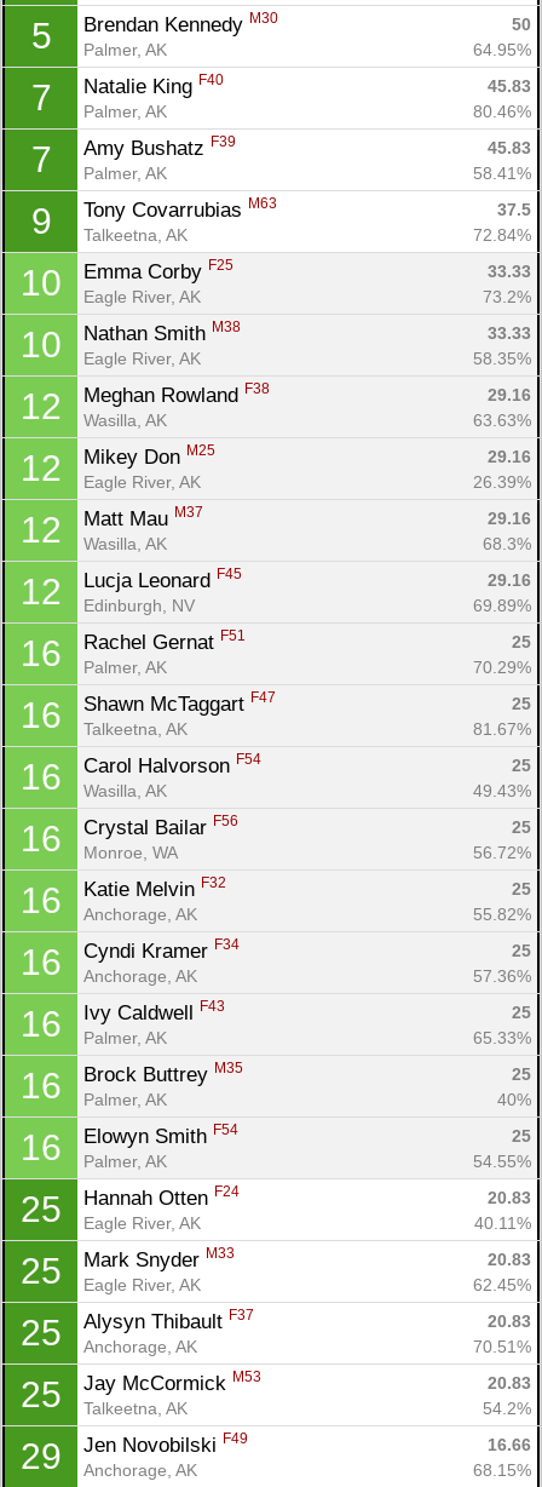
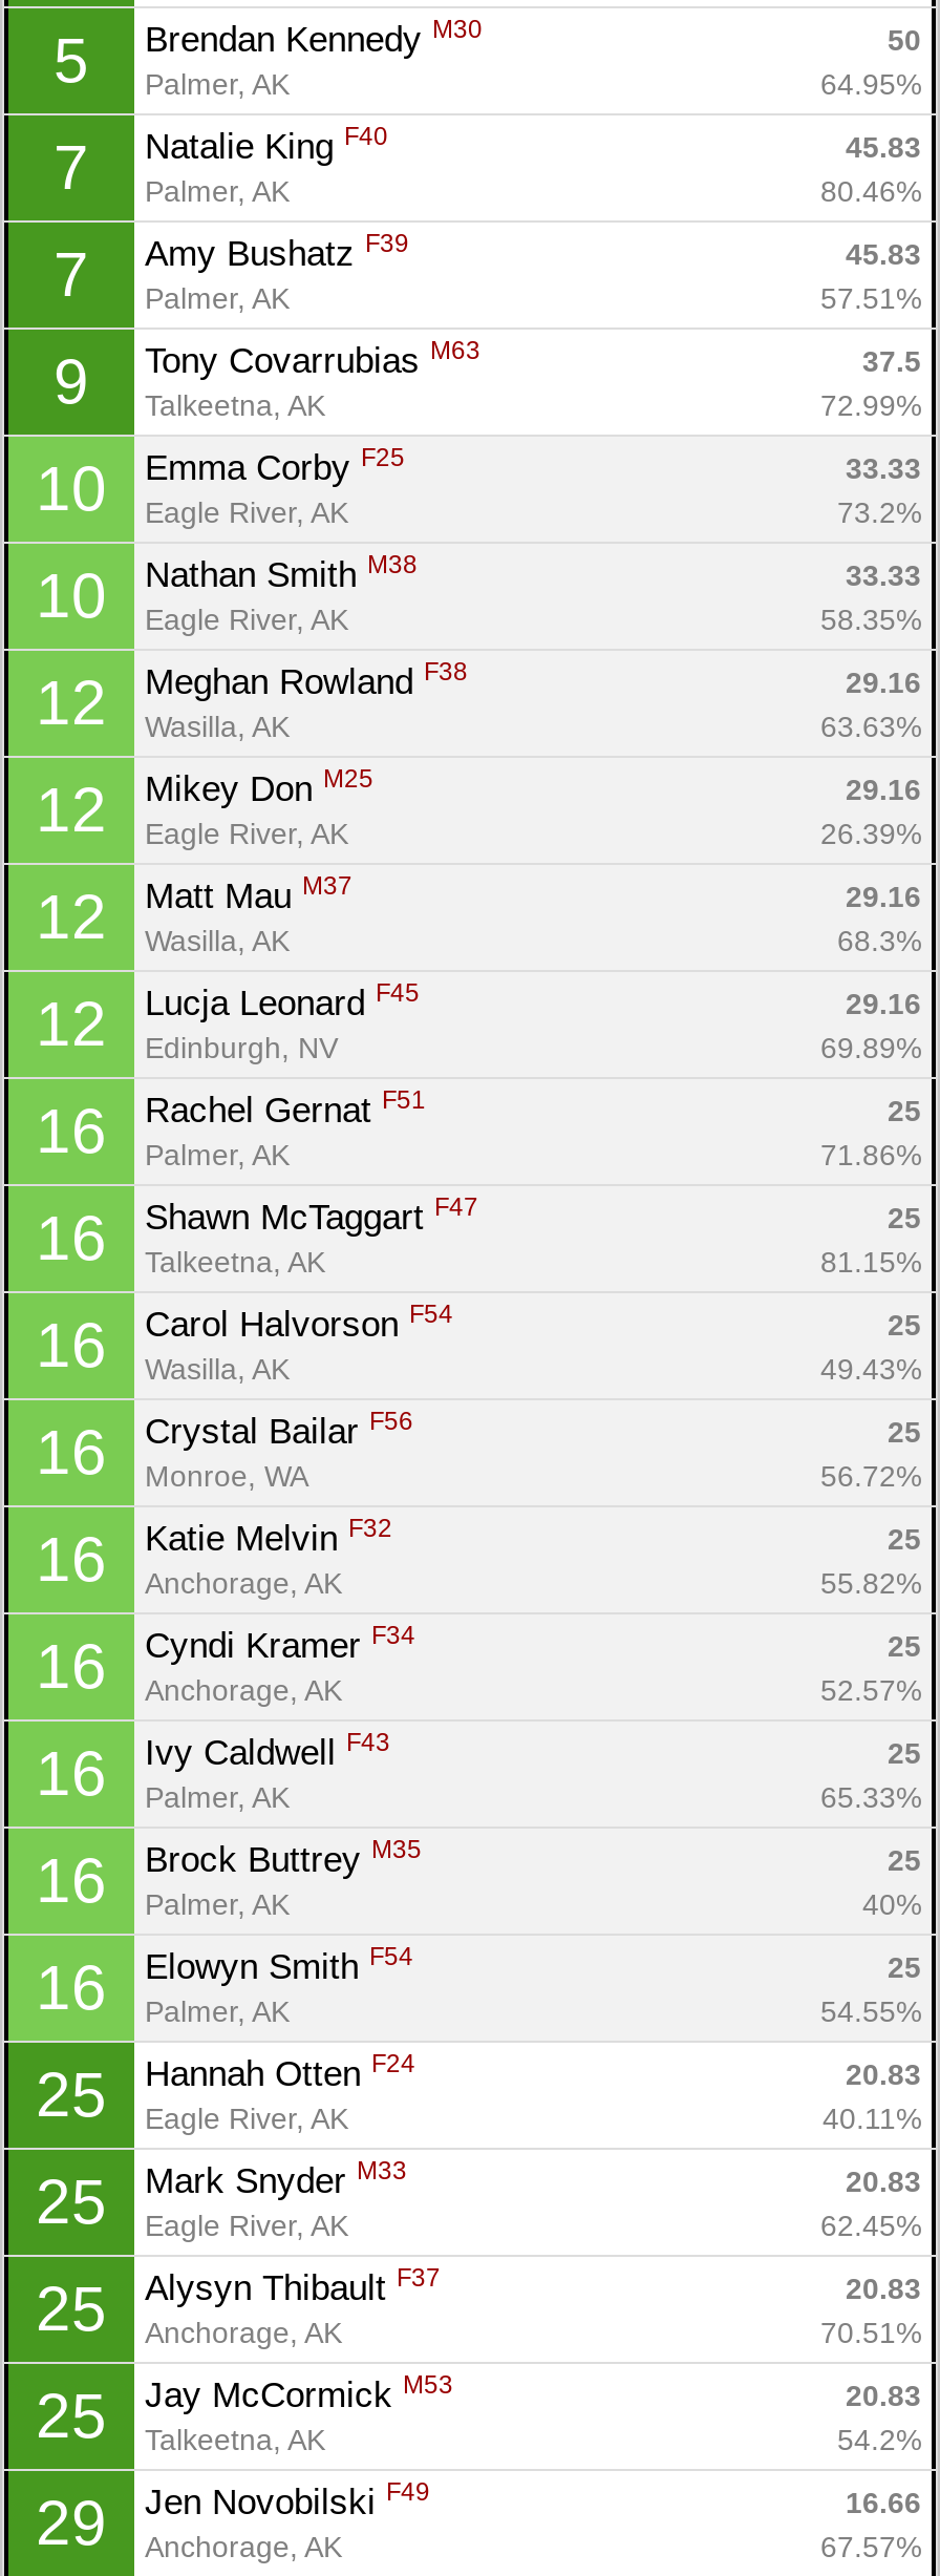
- 58.41%
+ 57.51%

- 72.84%
+ 72.99%

- 70.29%
+ 71.86%

- 81.67%
+ 81.15%

- 57.36%
+ 52.57%

- 68.15%
+ 67.57%
